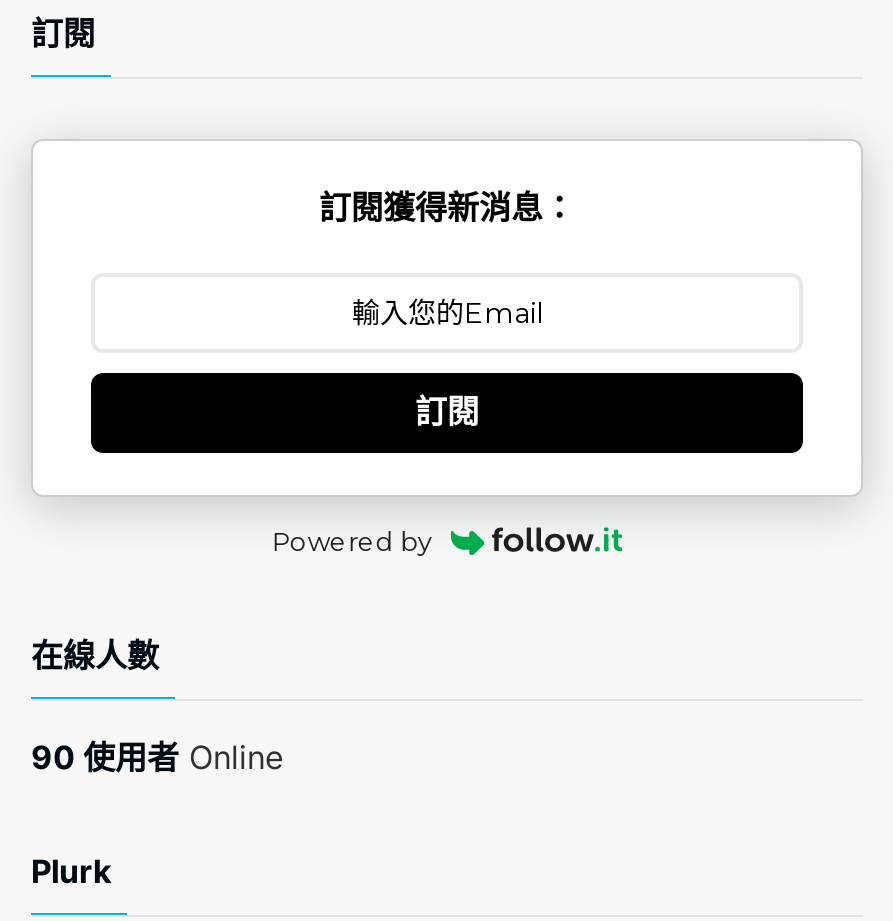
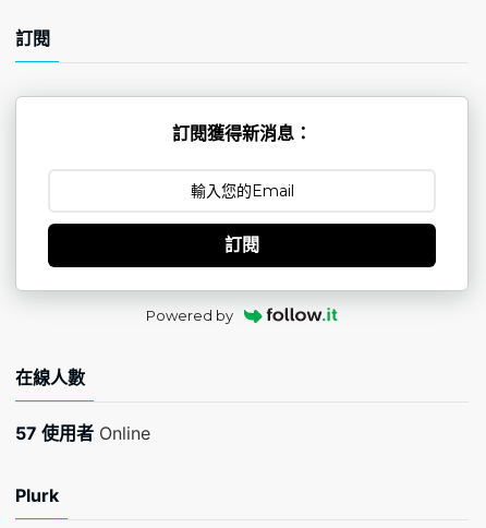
- 90 使用者Online
+ 57 使用者Online
